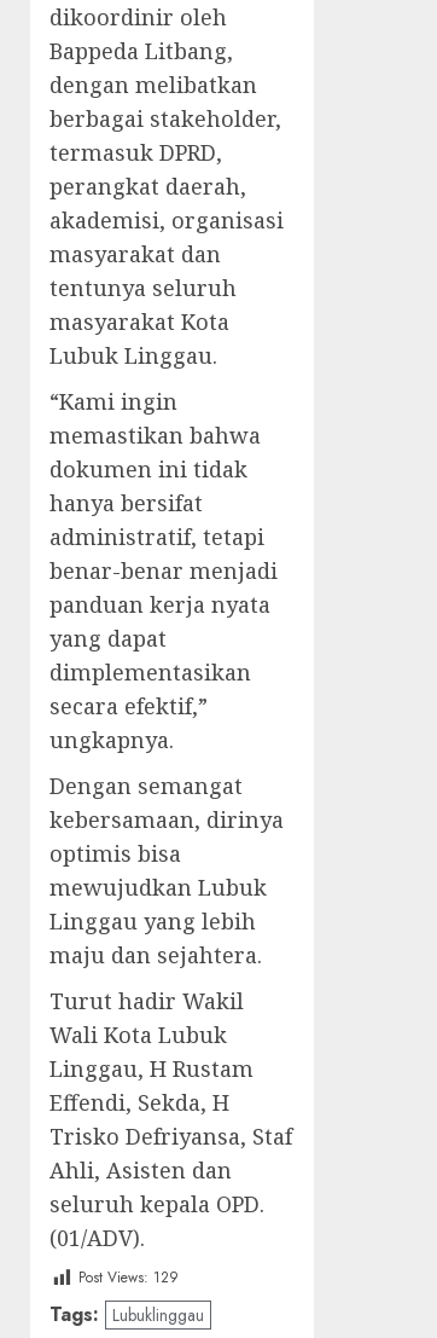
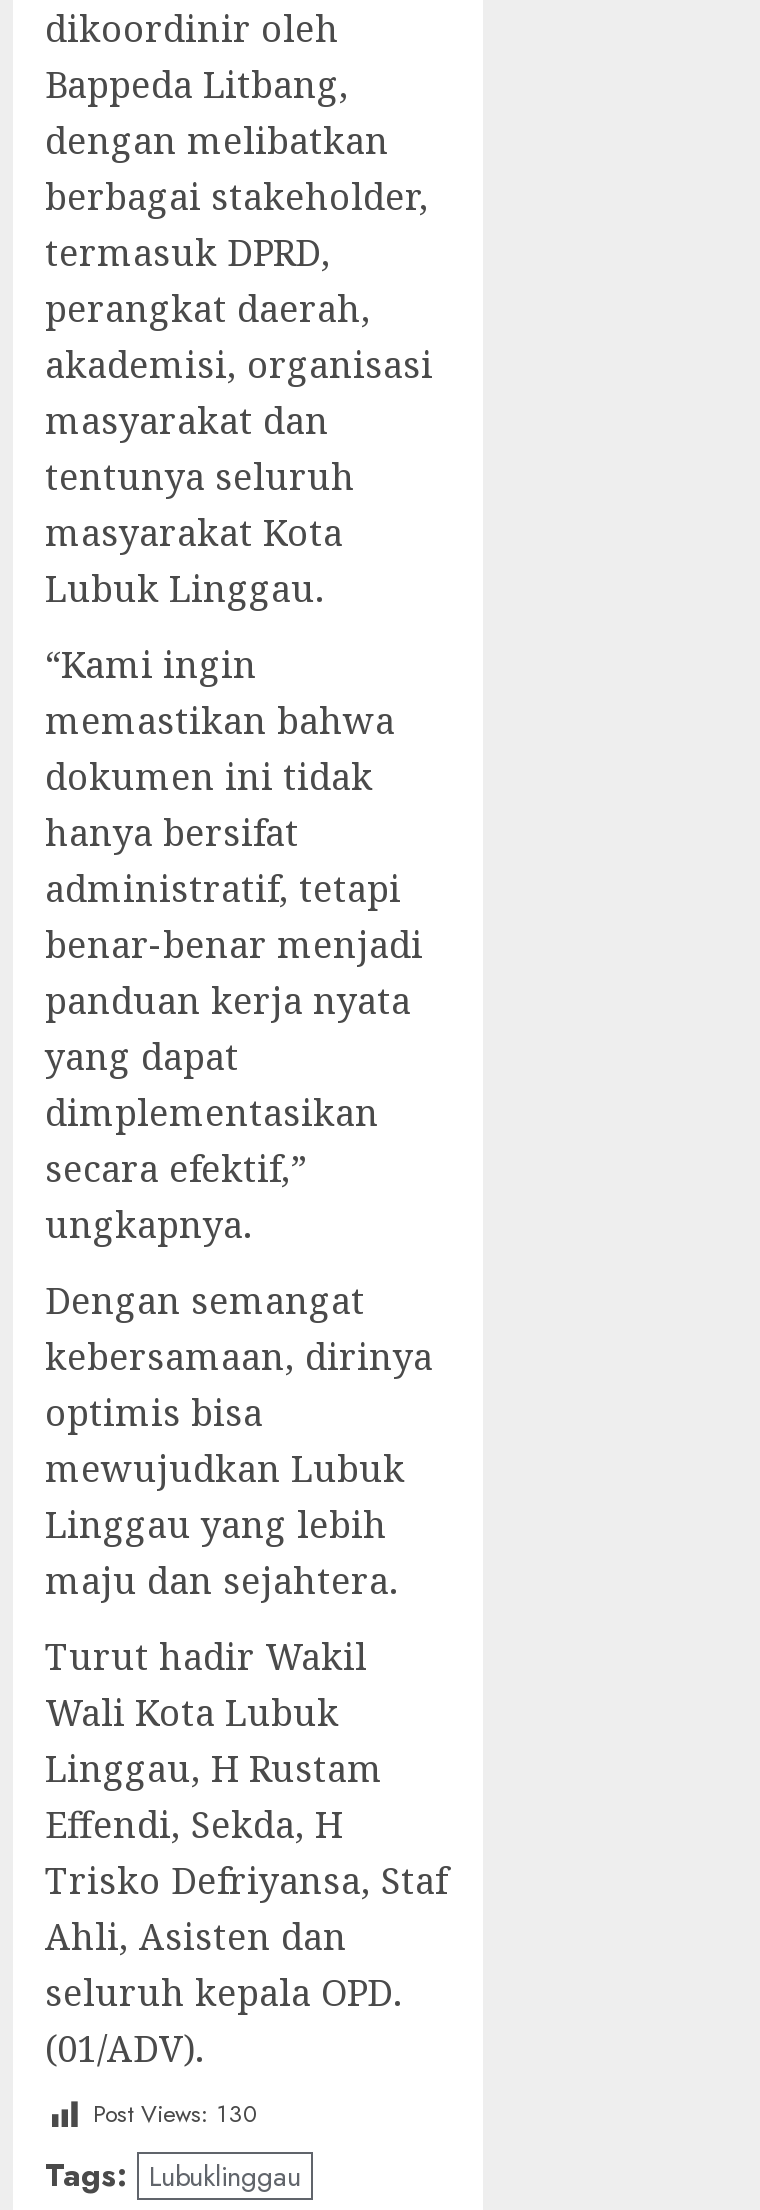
- Post Views: 129
+ Post Views: 130
